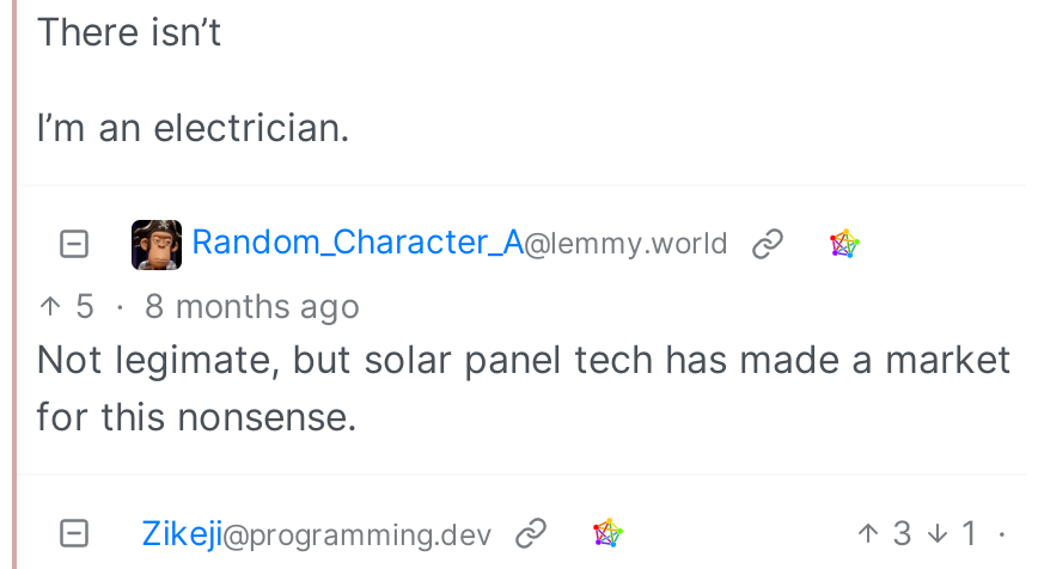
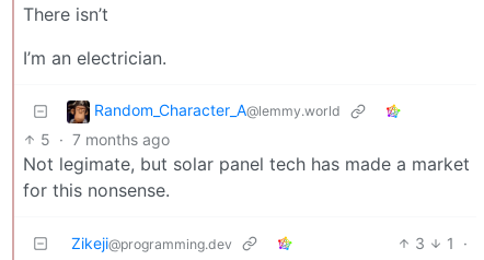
- 5 · 8 months ago
+ 5 · 7 months ago
